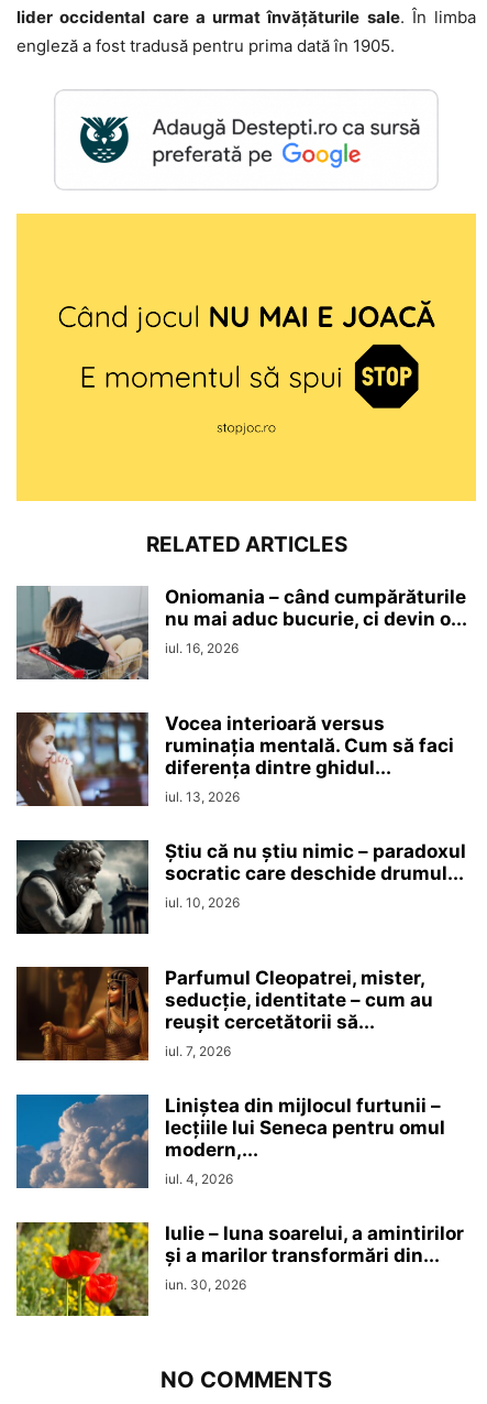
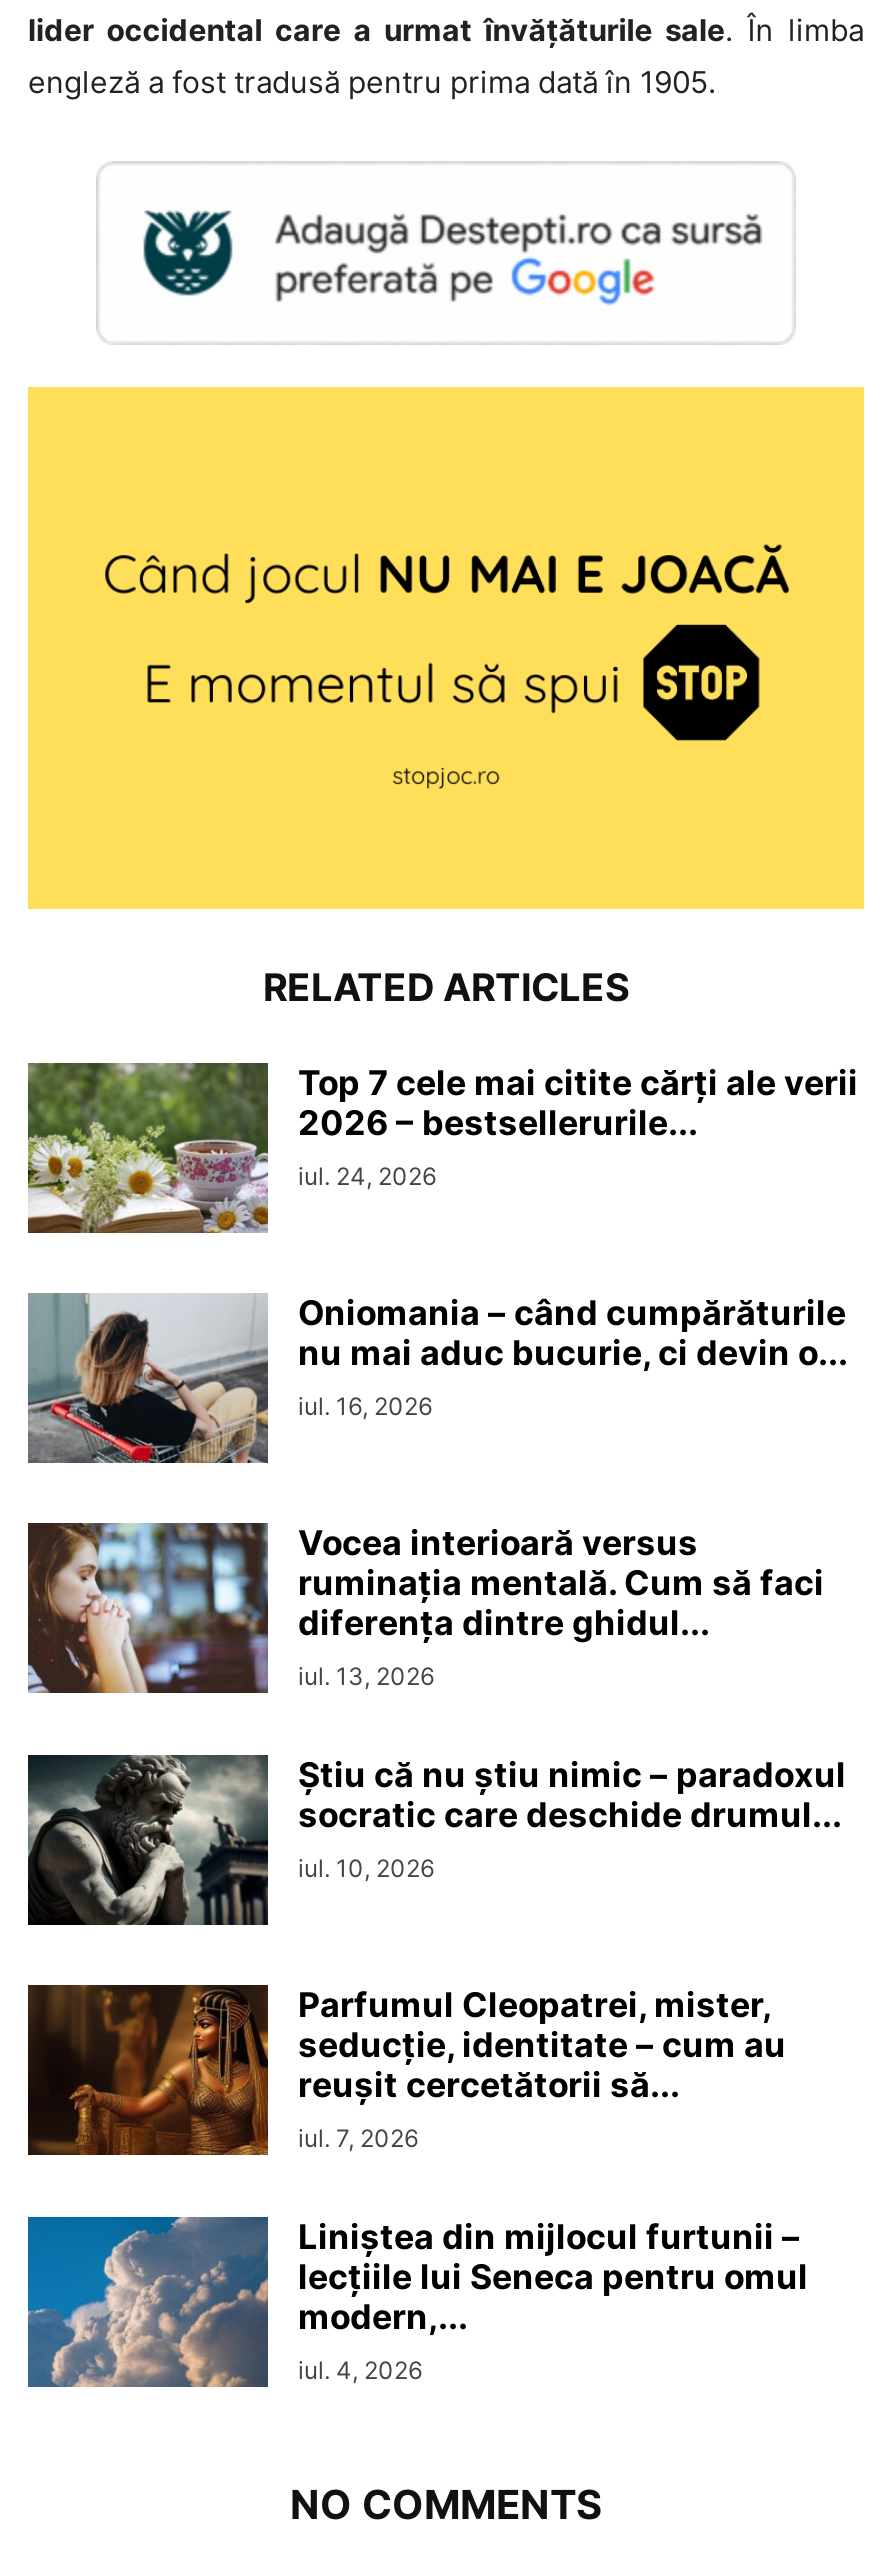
+ [image]
+ Top 7 cele mai citite cărți ale verii
+ 2026 – bestsellerurile...
+ iul. 24, 2026

moved down: [image] | Oniomania – când cumpărăturile | nu mai aduc bucurie, ci devin o... | ... | modern,... | iul. 4, 2026

- [image]
- Iulie – luna soarelui, a amintirilor
- și a marilor transformări din...
- iun. 30, 2026
